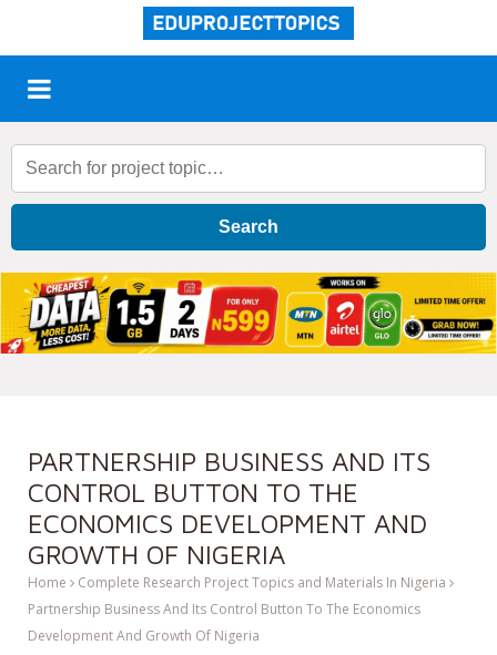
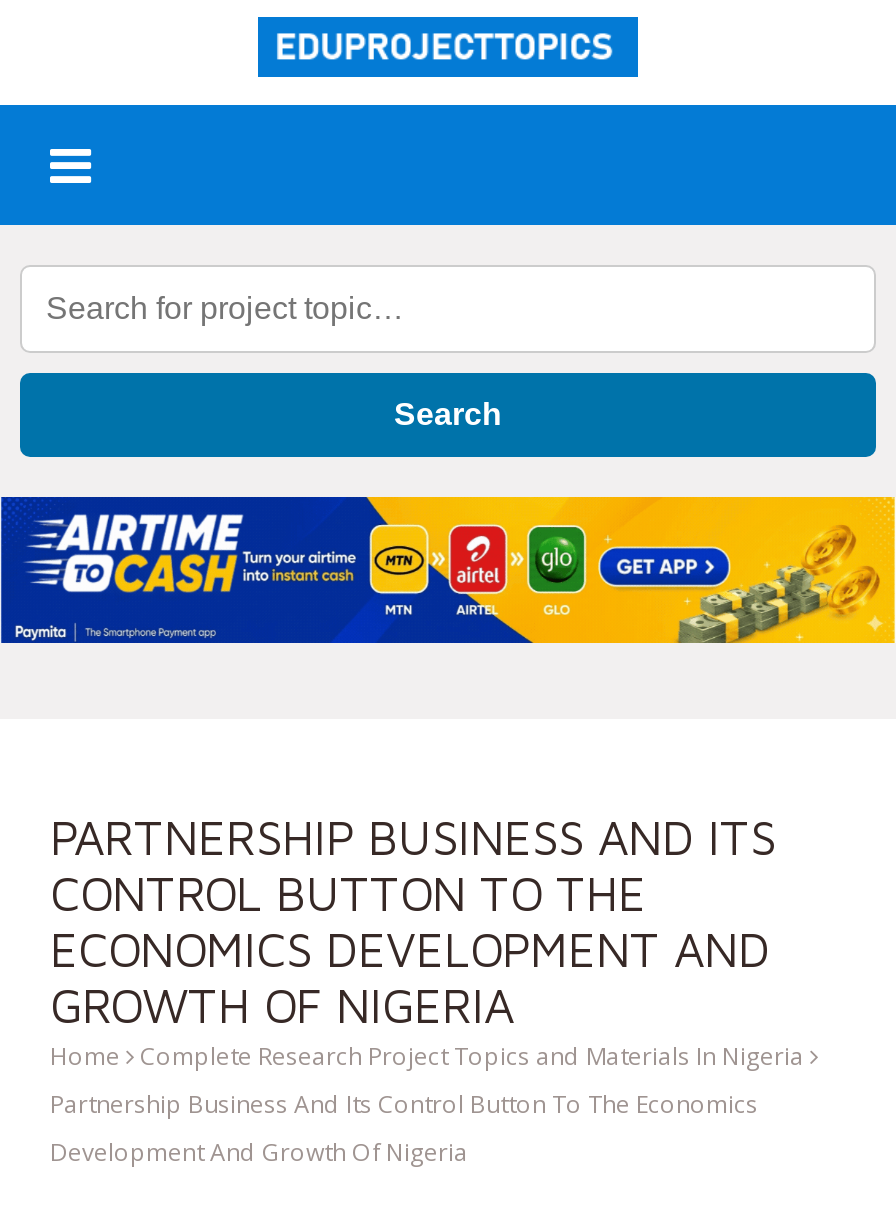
- [image]
+ [image]
